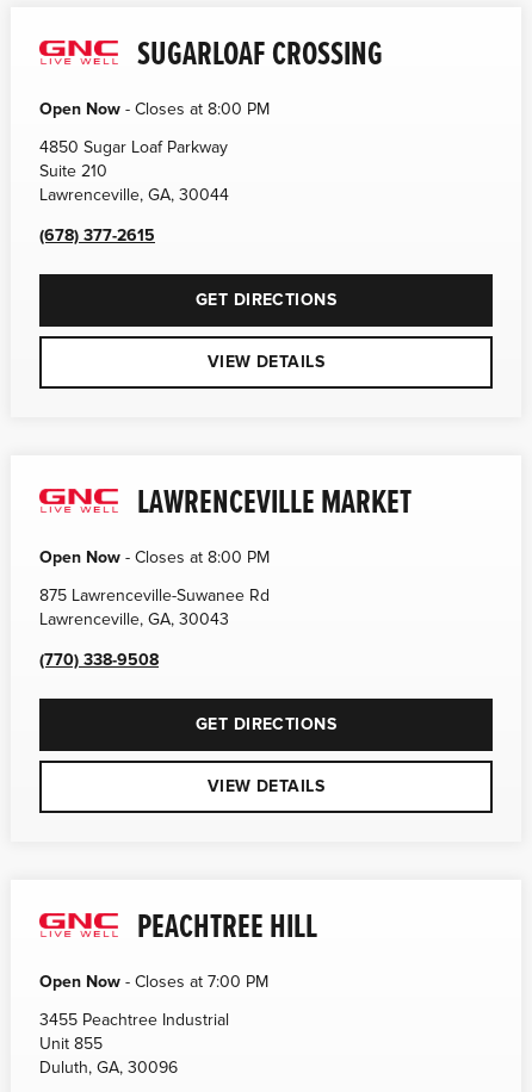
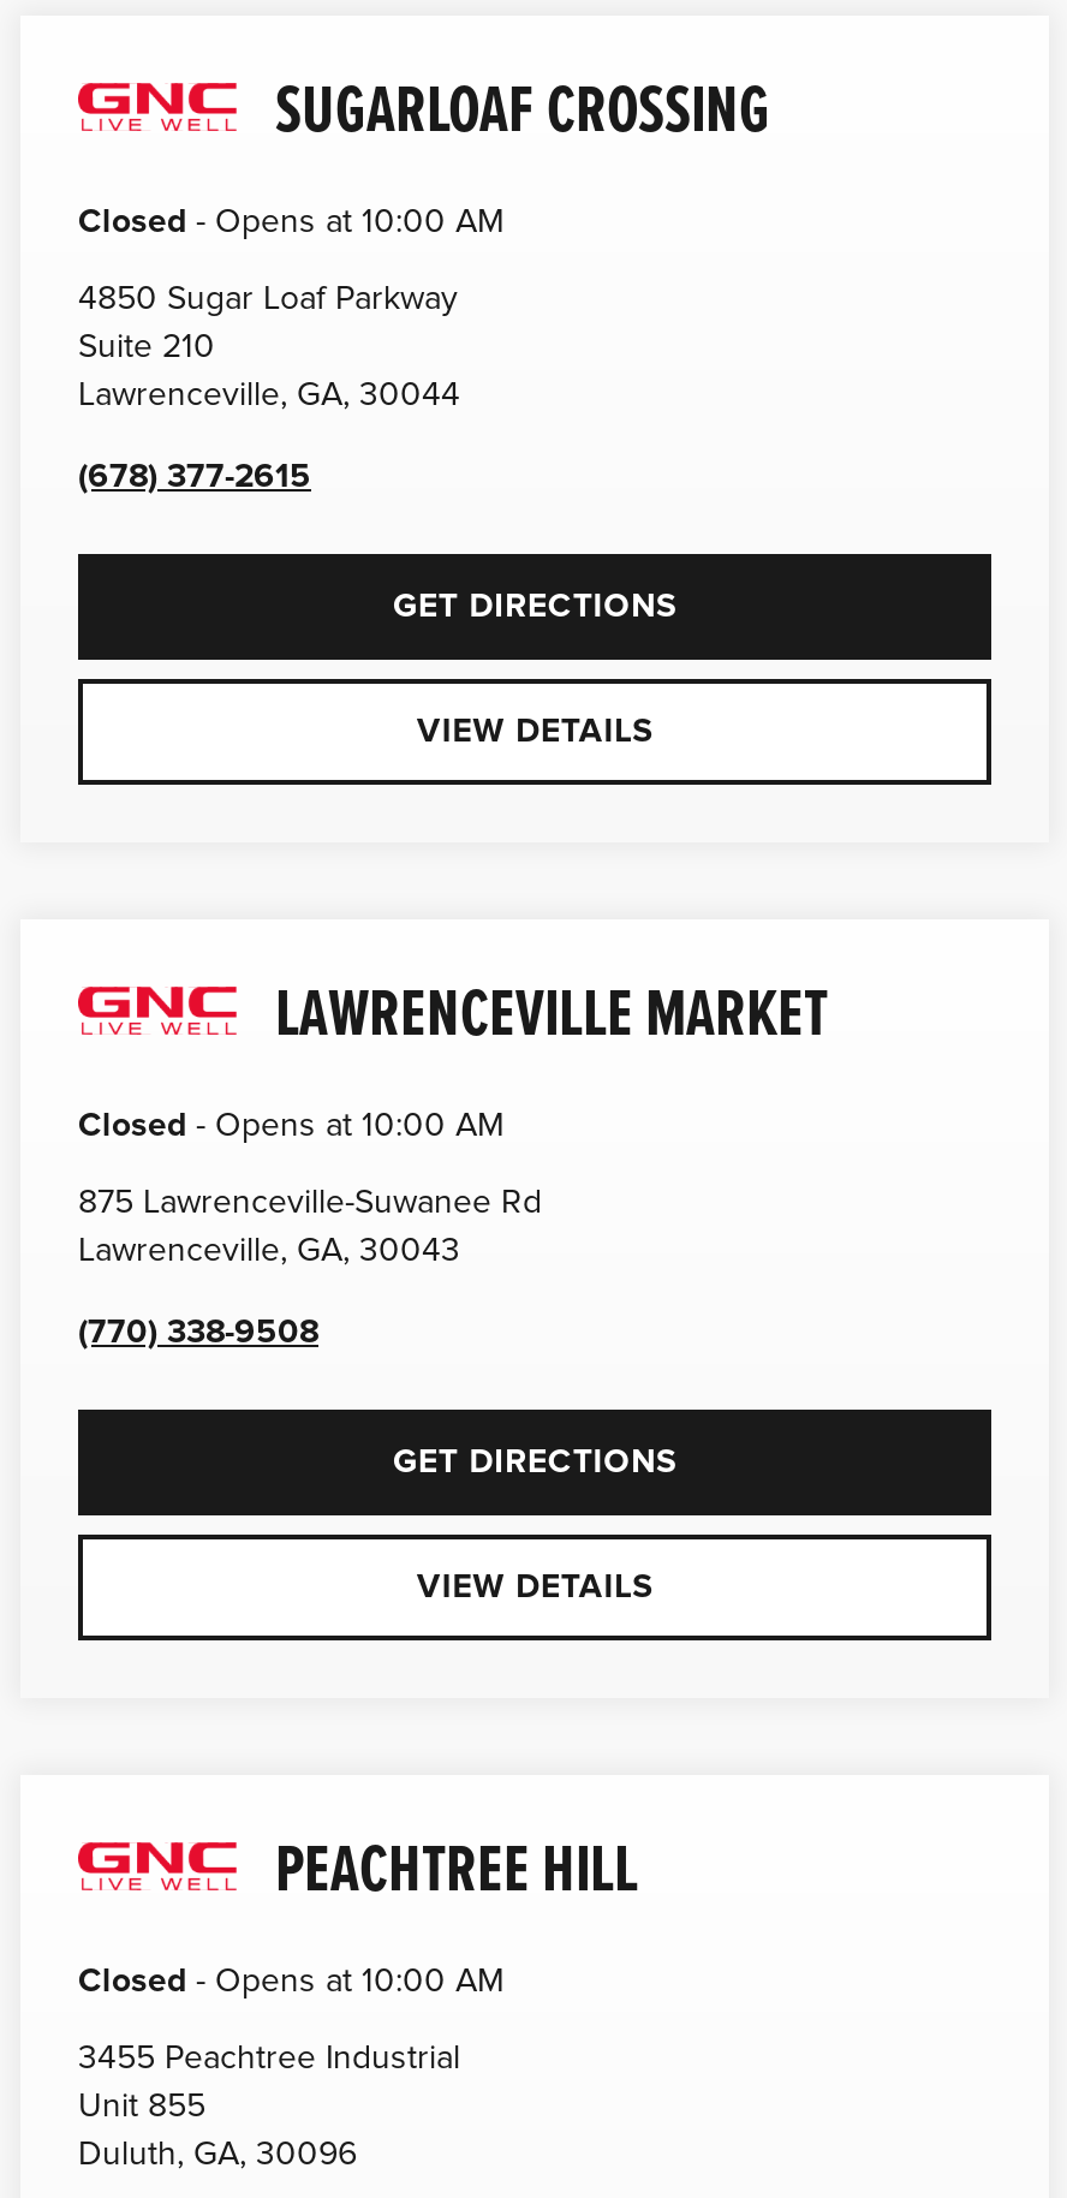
- Open Now - Closes at 8:00 PM
+ Closed - Opens at 10:00 AM

- Open Now - Closes at 8:00 PM
+ Closed - Opens at 10:00 AM

- Open Now - Closes at 7:00 PM
+ Closed - Opens at 10:00 AM
